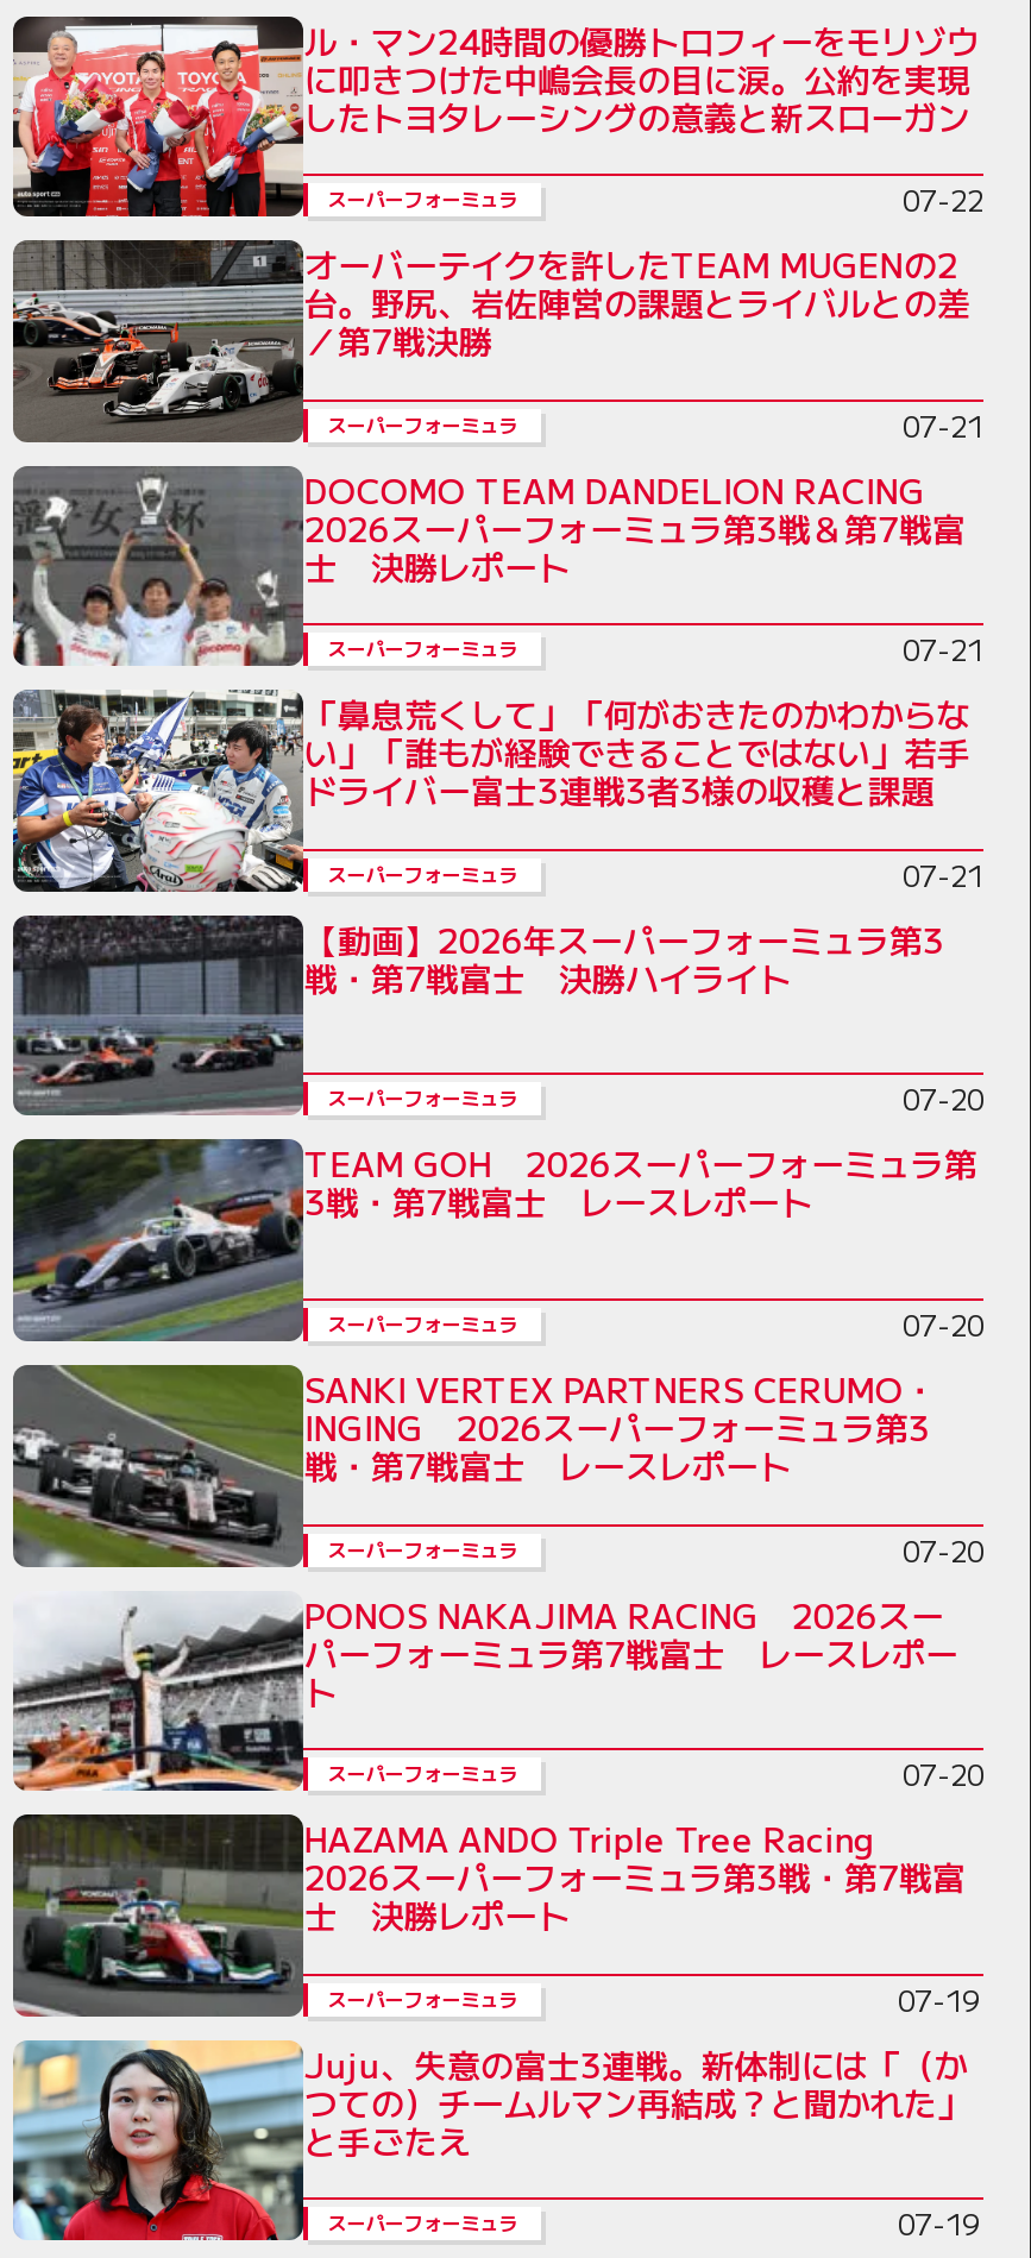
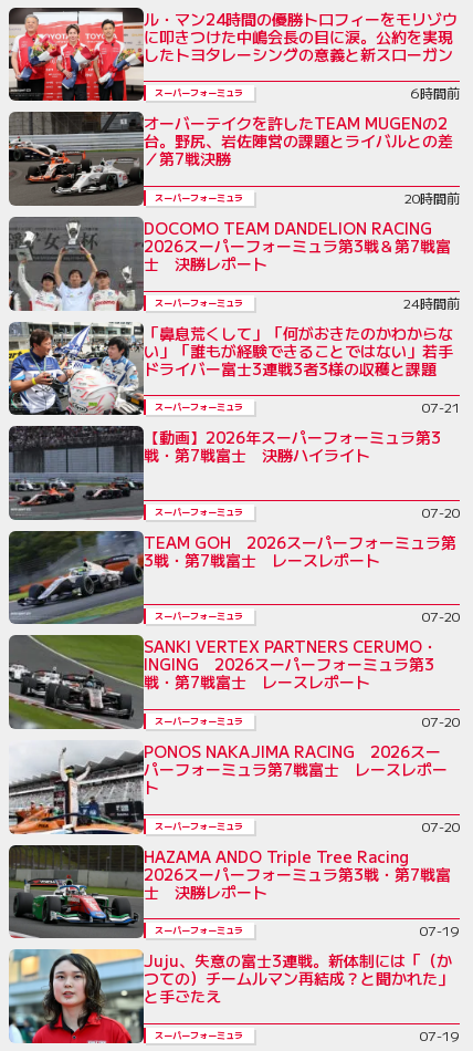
- 07-22
+ 6時間前

- 07-21
+ 20時間前

- 07-21
+ 24時間前
